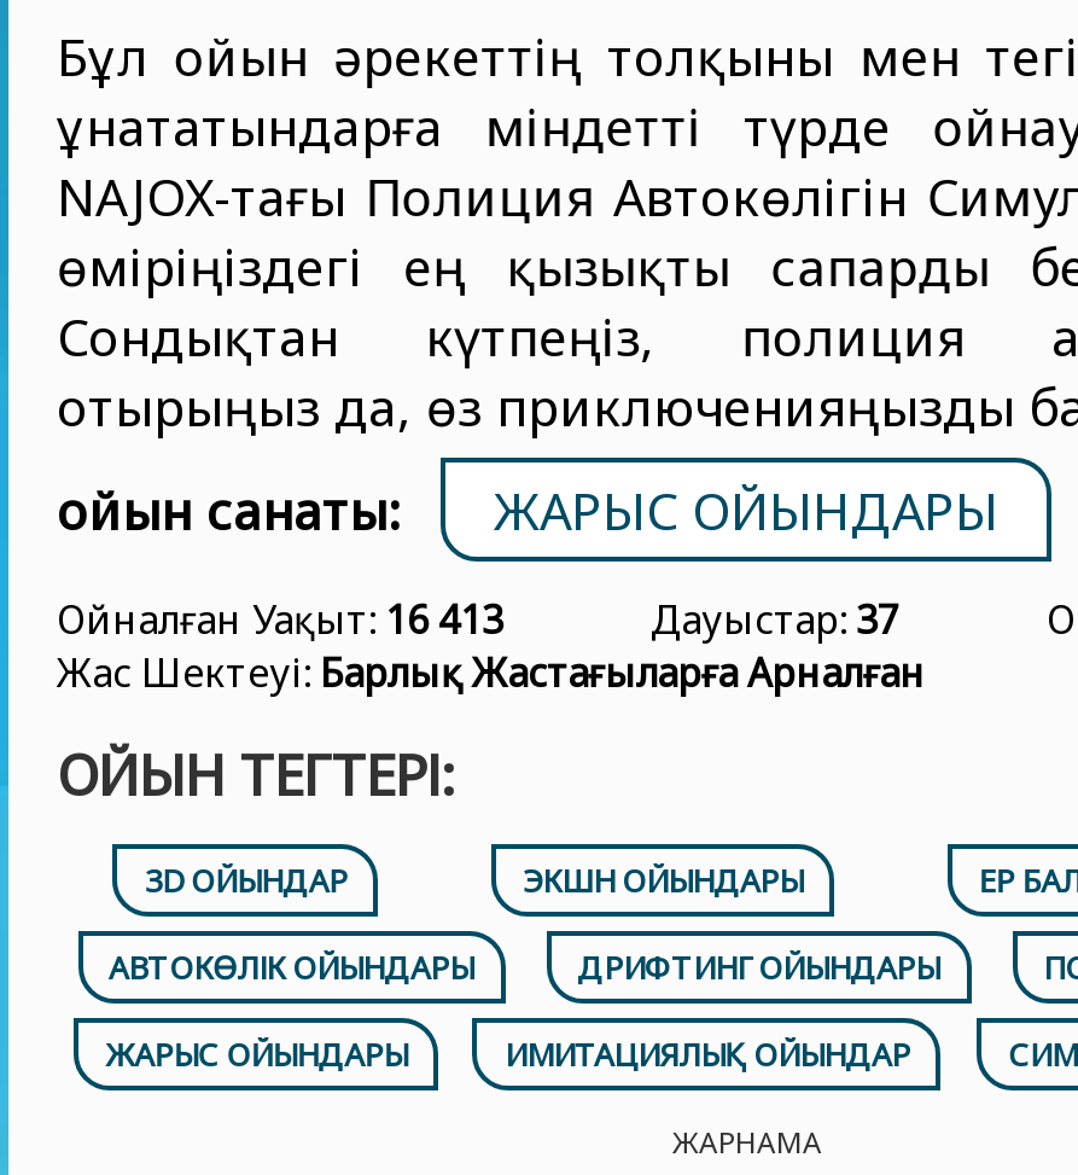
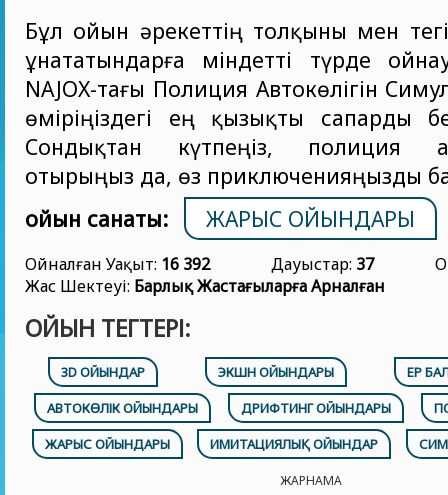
- Ойналған Уақыт: 16 413
+ Ойналған Уақыт: 16 392
